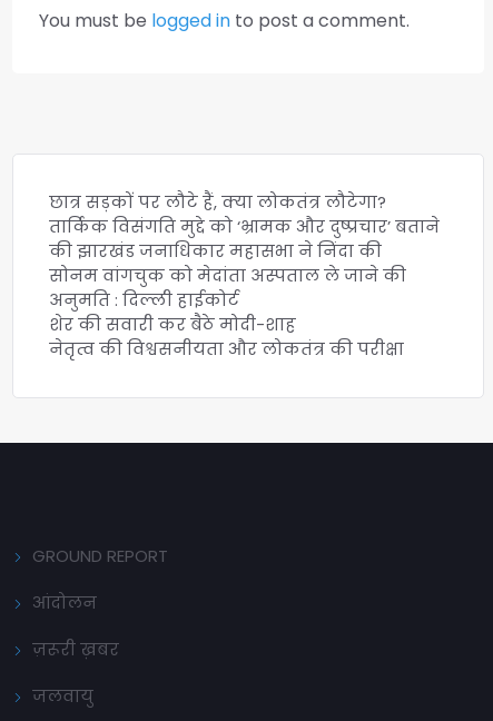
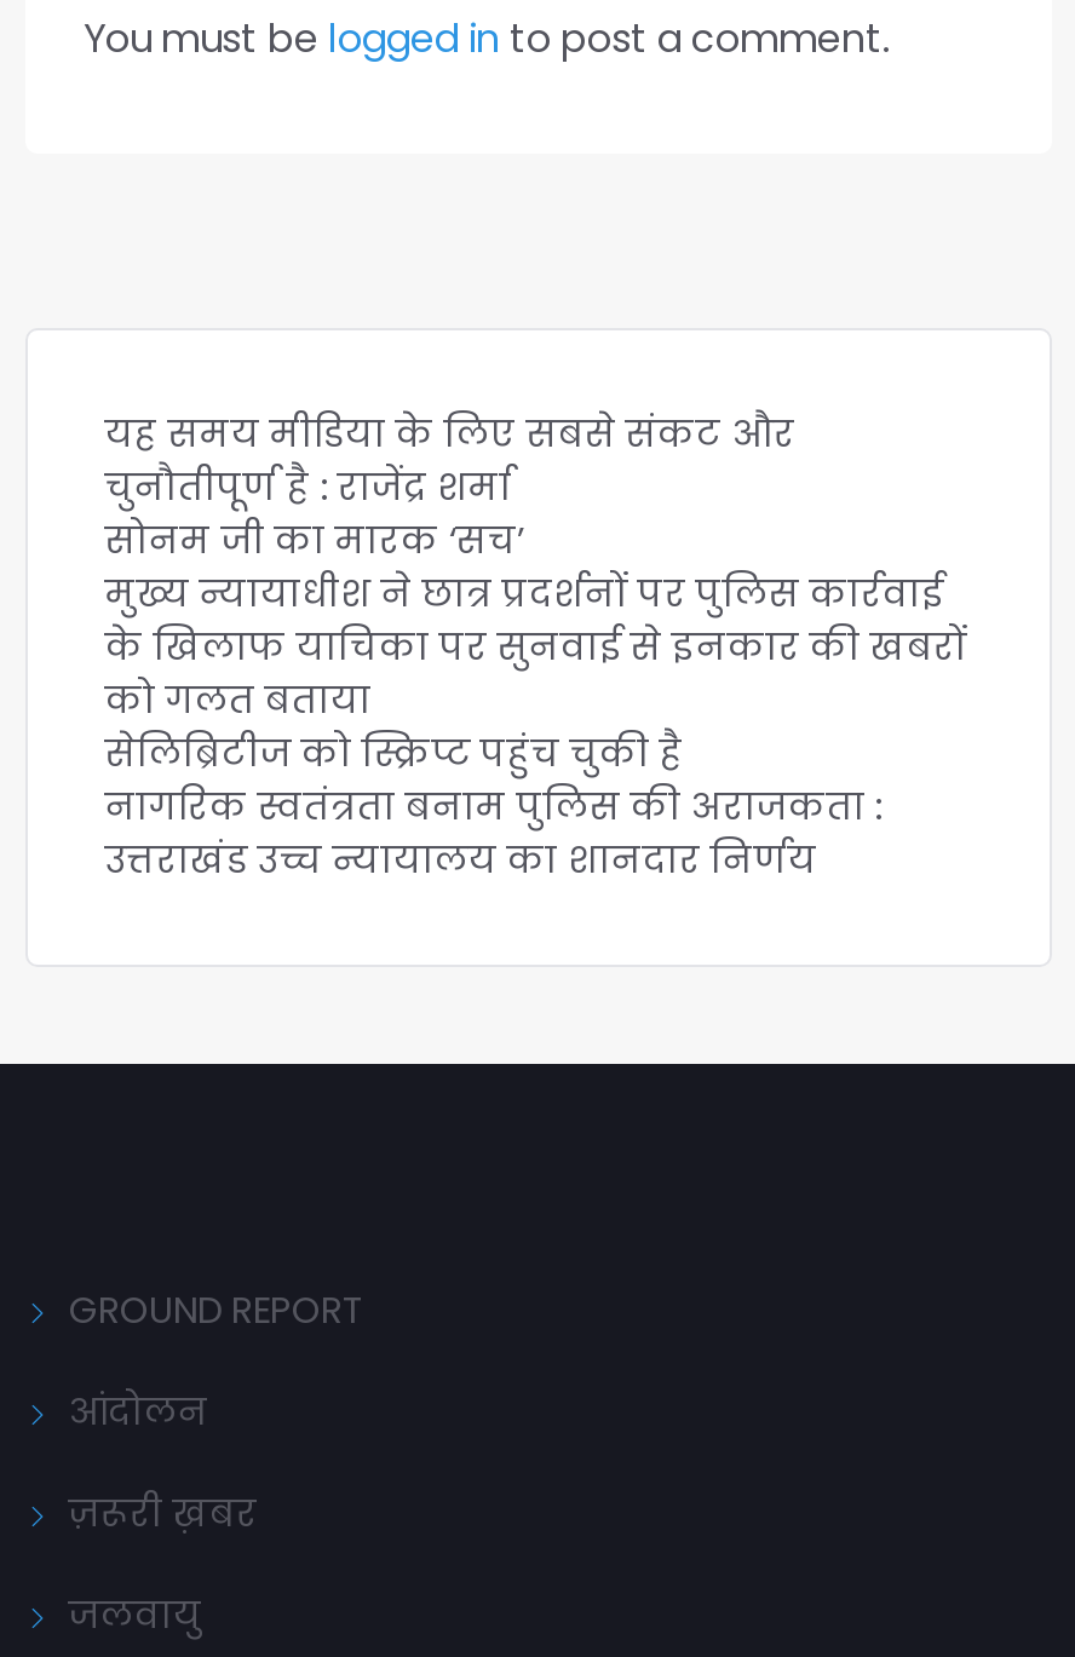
- छात्र सड़कों पर लौटे हैं, क्या लोकतंत्र लौटेगा?
- तार्किक विसंगति मुद्दे को ‘भ्रामक और दुष्प्रचार’ बताने
- की झारखंड जनाधिकार महासभा ने निंदा की
- सोनम वांगचुक को मेदांता अस्पताल ले जाने की
- अनुमति : दिल्ली हाईकोर्ट
- शेर की सवारी कर बैठे मोदी-शाह
- नेतृत्व की विश्वसनीयता और लोकतंत्र की परीक्षा
+ यह समय मीडिया के लिए सबसे संकट और
+ चुनौतीपूर्ण है : राजेंद्र शर्मा
+ सोनम जी का मारक ‘सच’
+ मुख्य न्यायाधीश ने छात्र प्रदर्शनों पर पुलिस कार्रवाई
+ के खिलाफ याचिका पर सुनवाई से इनकार की खबरों
+ को गलत बताया
+ सेलिब्रिटीज को स्क्रिप्ट पहुंच चुकी है
+ नागरिक स्वतंत्रता बनाम पुलिस की अराजकता :
+ उत्तराखंड उच्च न्यायालय का शानदार निर्णय
